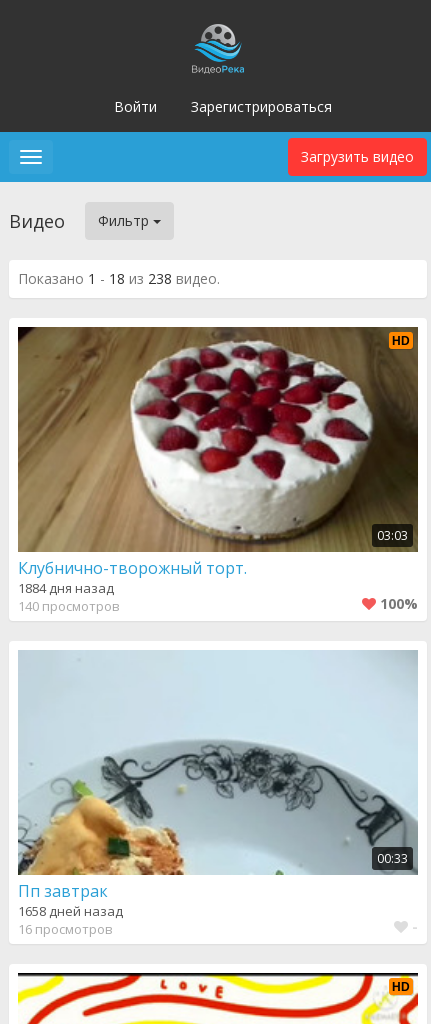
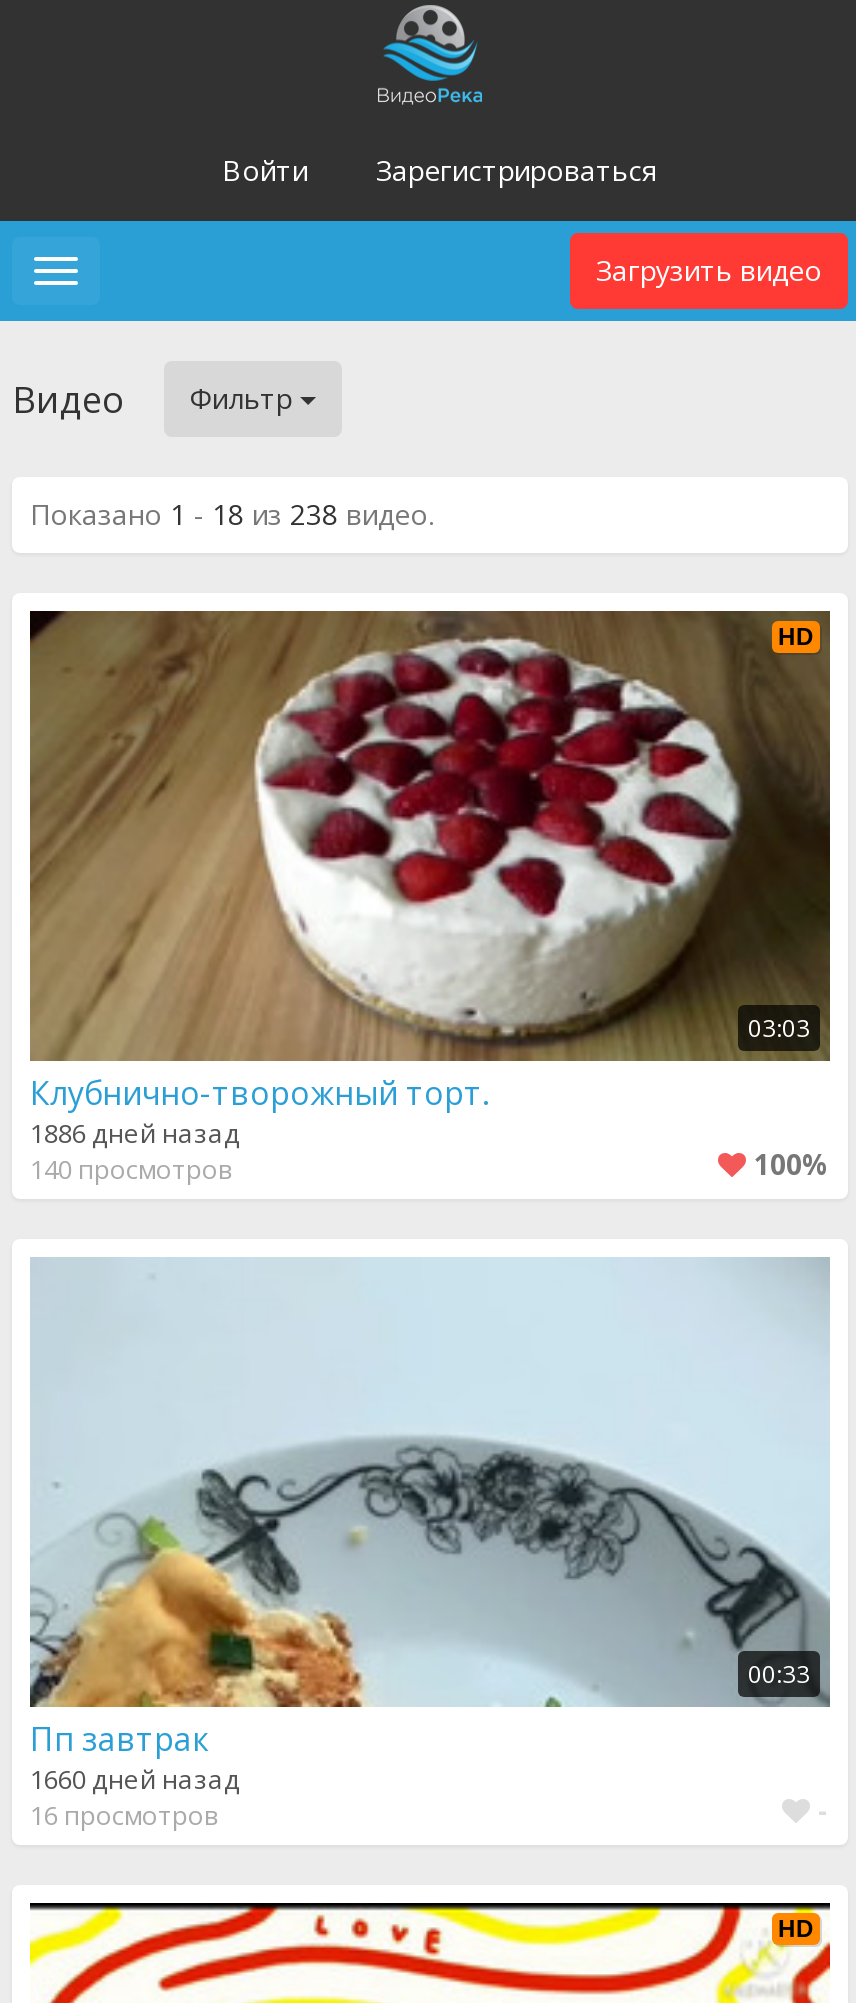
- 1884 дня назад
+ 1886 дней назад

- 1658 дней назад
+ 1660 дней назад
